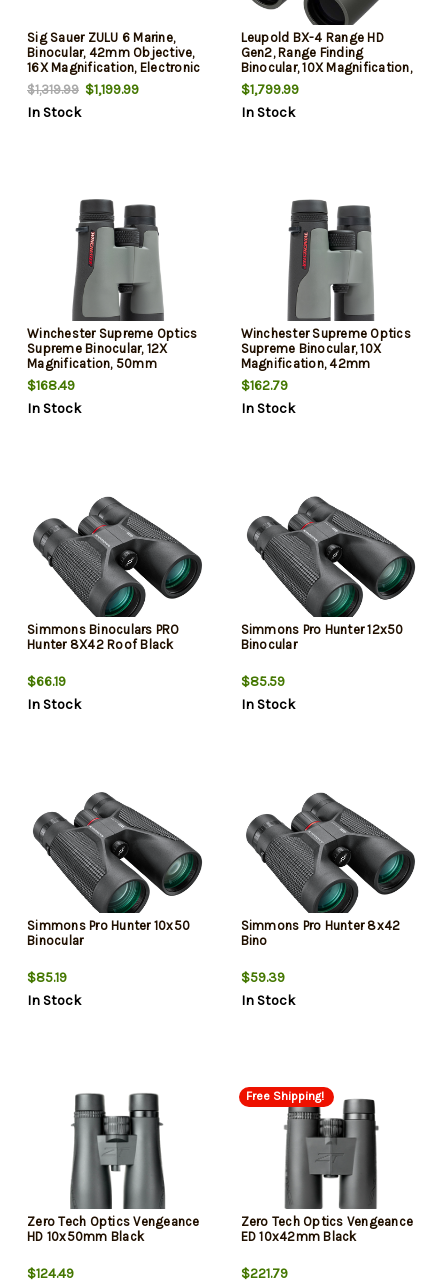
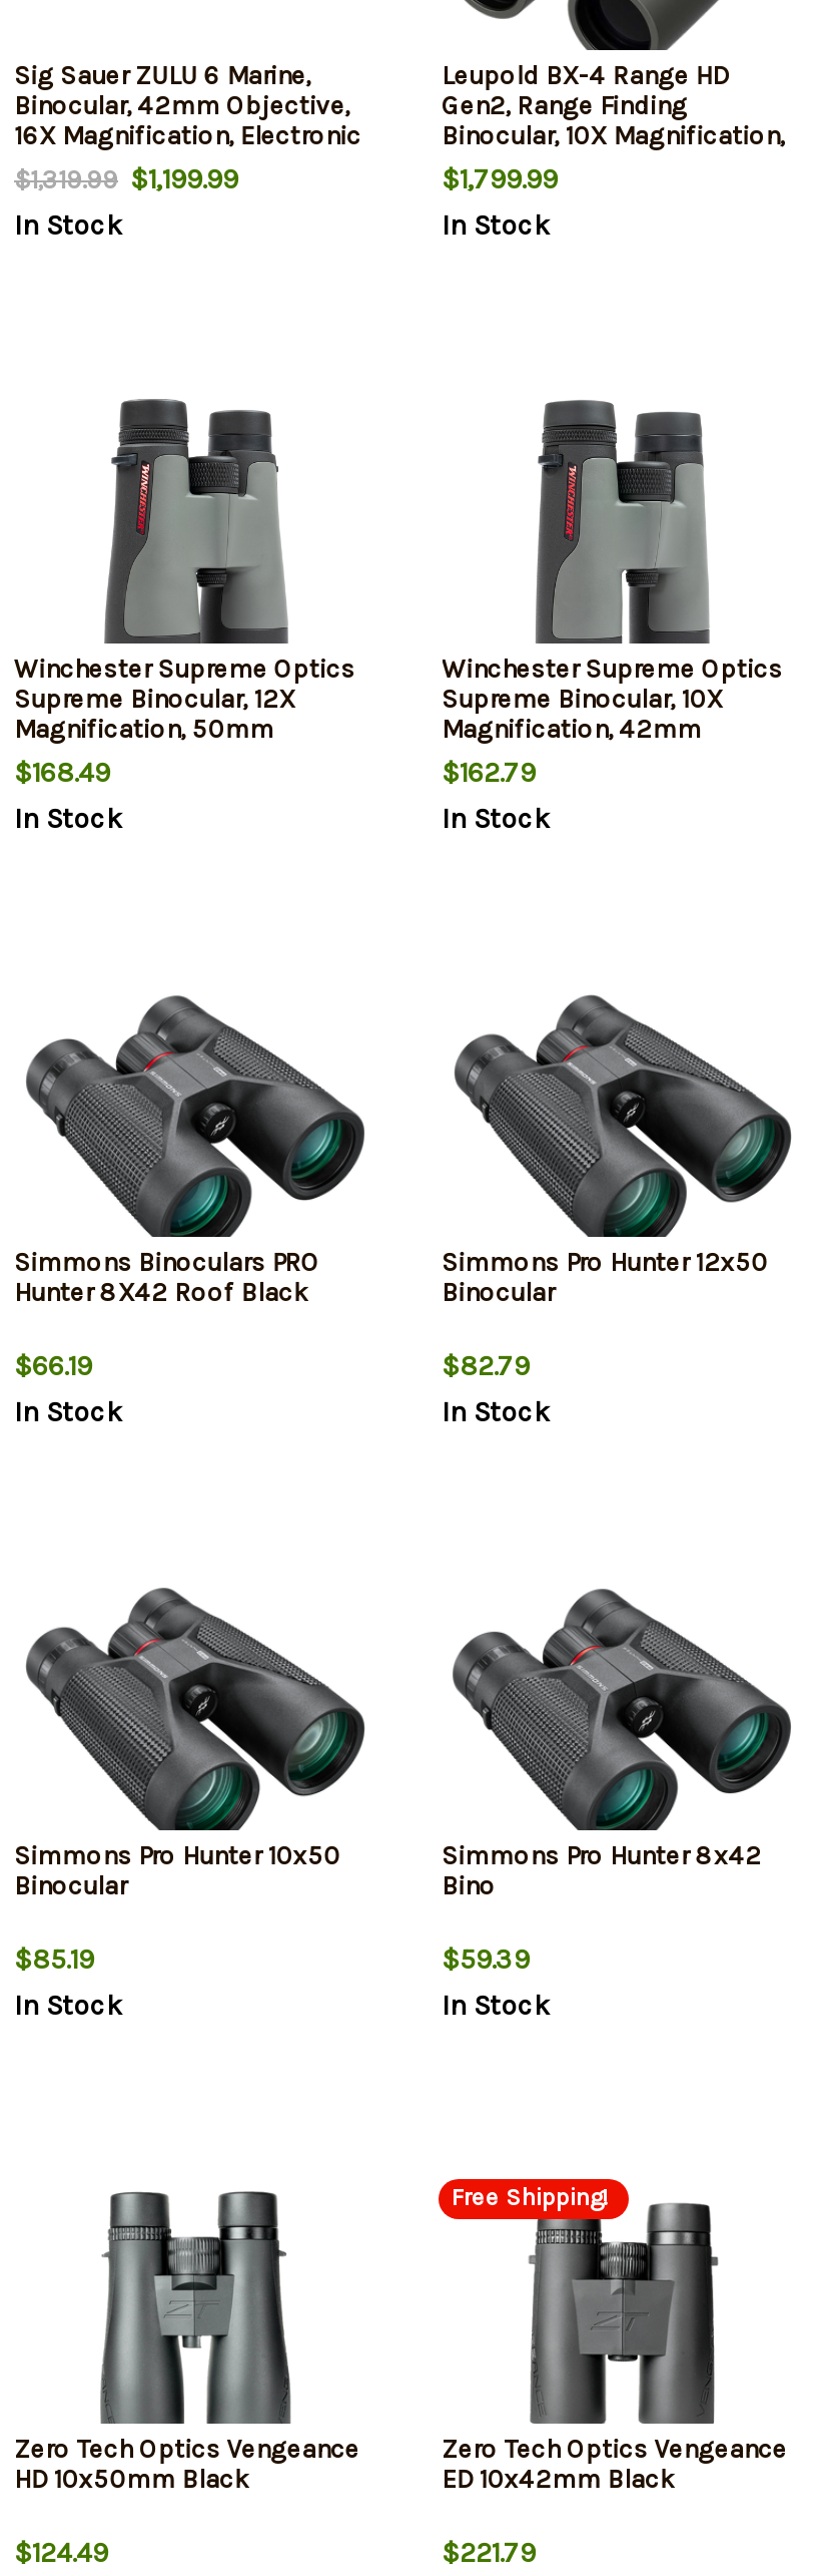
- $85.59
+ $82.79
